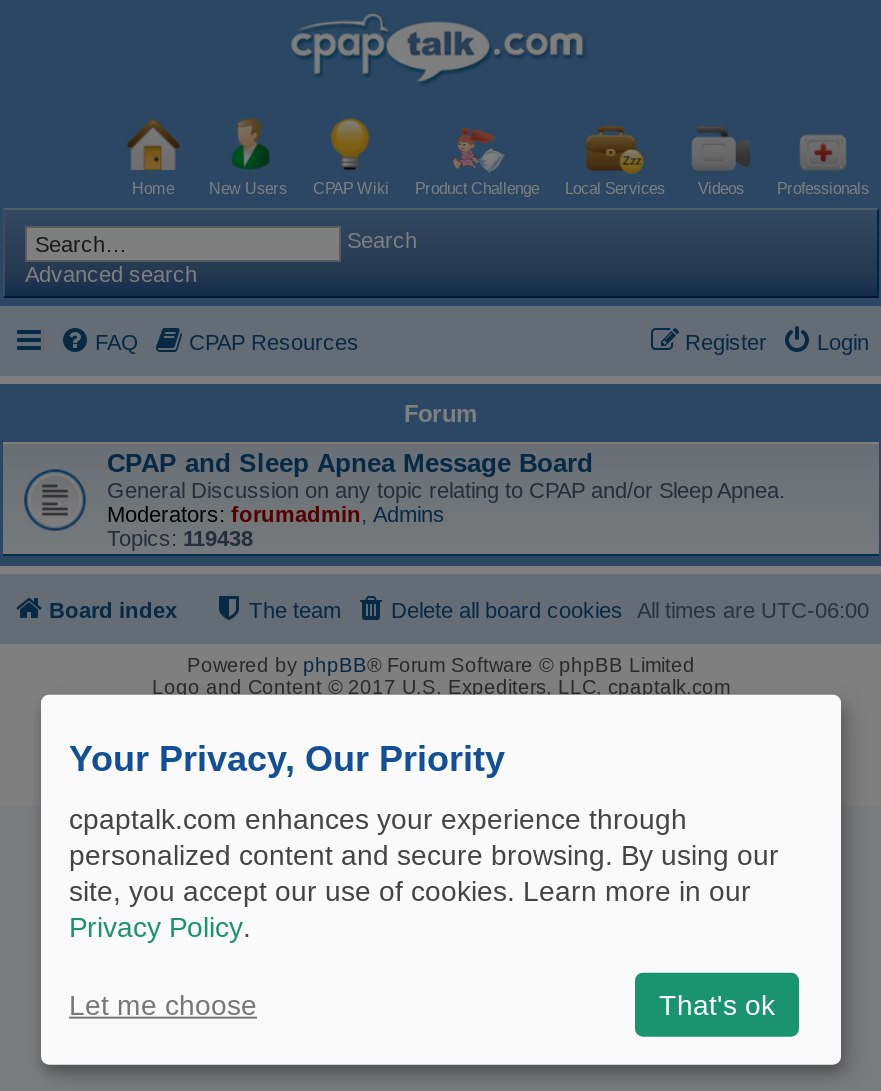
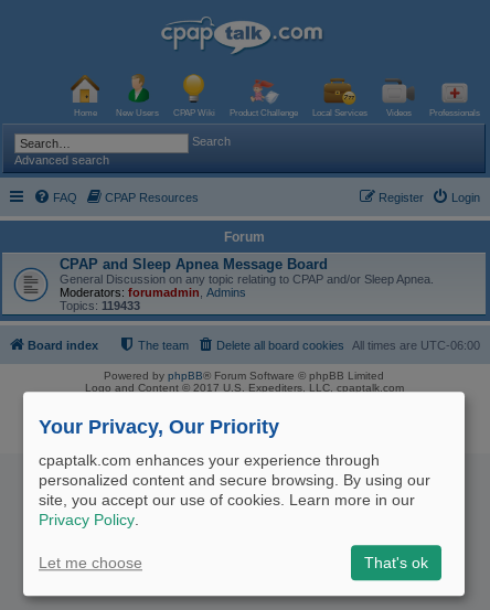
- Topics: 119438
+ Topics: 119433
